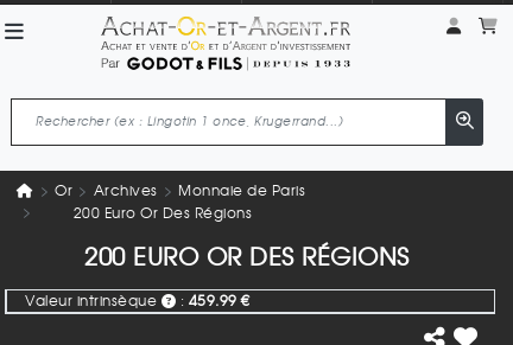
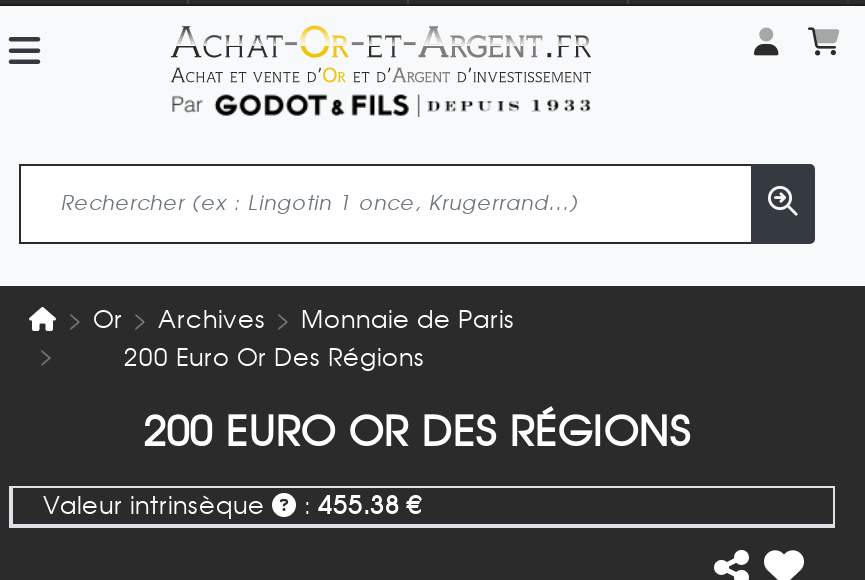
- Valeur intrinsèque : 459.99 €
+ Valeur intrinsèque : 455.38 €
